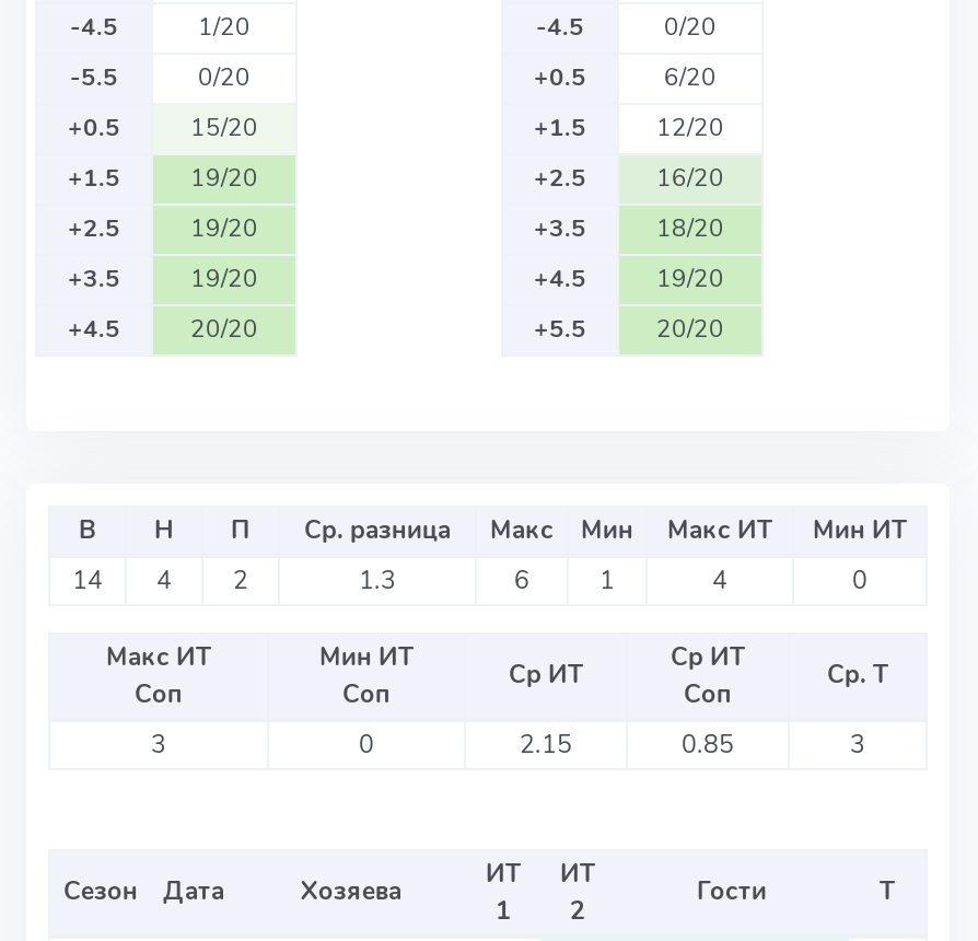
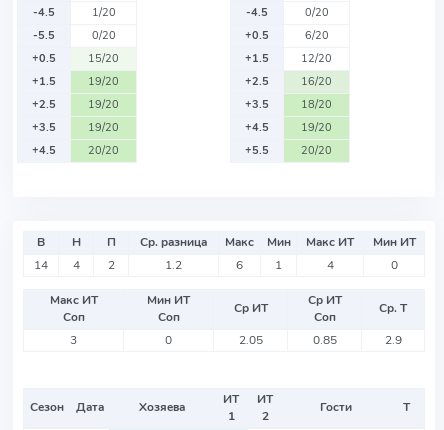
- 1.3
+ 1.2

- 2.15
+ 2.05

- 3
+ 2.9
